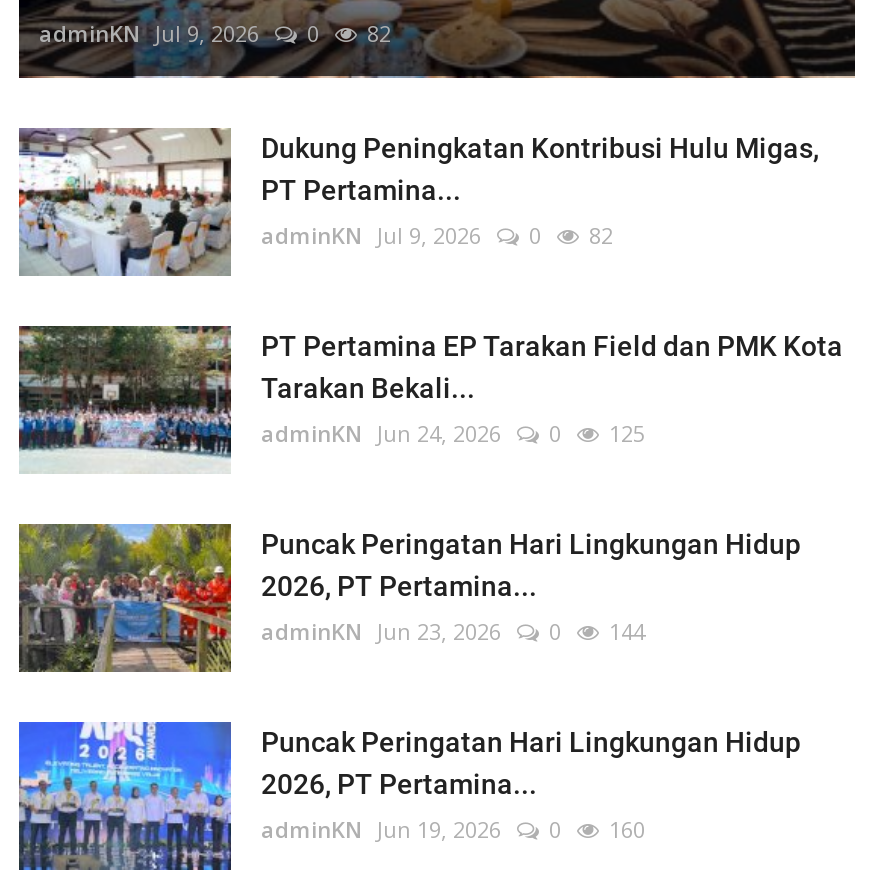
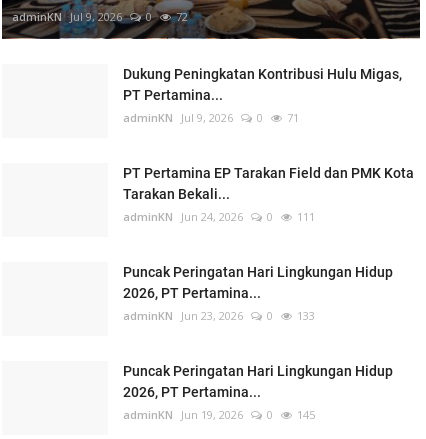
- adminKN Jul 9, 2026 0 82
+ adminKN Jul 9, 2026 0 72

- [image]

- adminKN Jul 9, 2026 0 82
+ adminKN Jul 9, 2026 0 71

- [image]

- adminKN Jun 24, 2026 0 125
+ adminKN Jun 24, 2026 0 111

- [image]

- adminKN Jun 23, 2026 0 144
+ adminKN Jun 23, 2026 0 133

- [image]

- adminKN Jun 19, 2026 0 160
+ adminKN Jun 19, 2026 0 145
